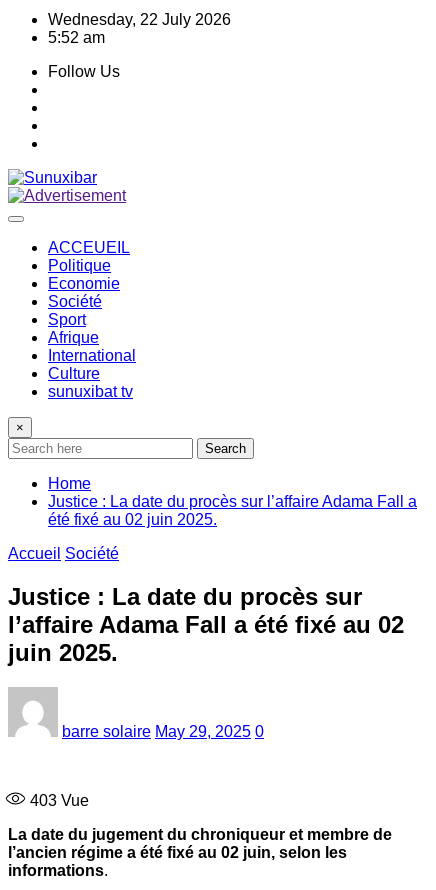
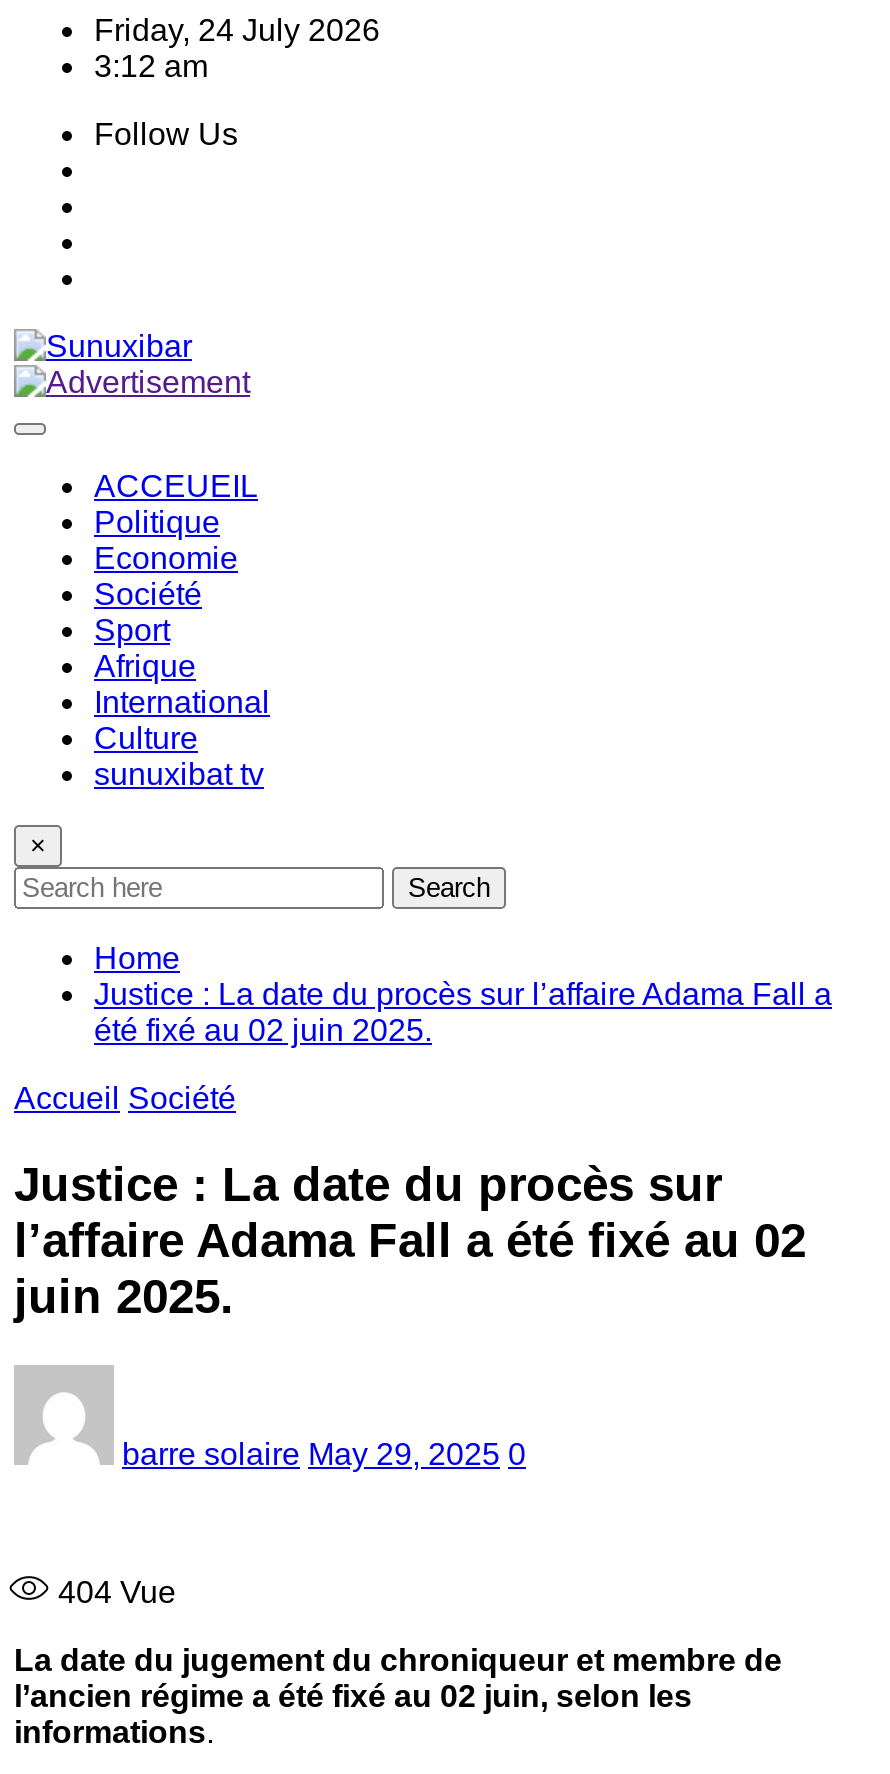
- Wednesday, 22 July 2026
+ Friday, 24 July 2026

- 5:52 am
+ 3:12 am

- 403 Vue
+ 404 Vue
